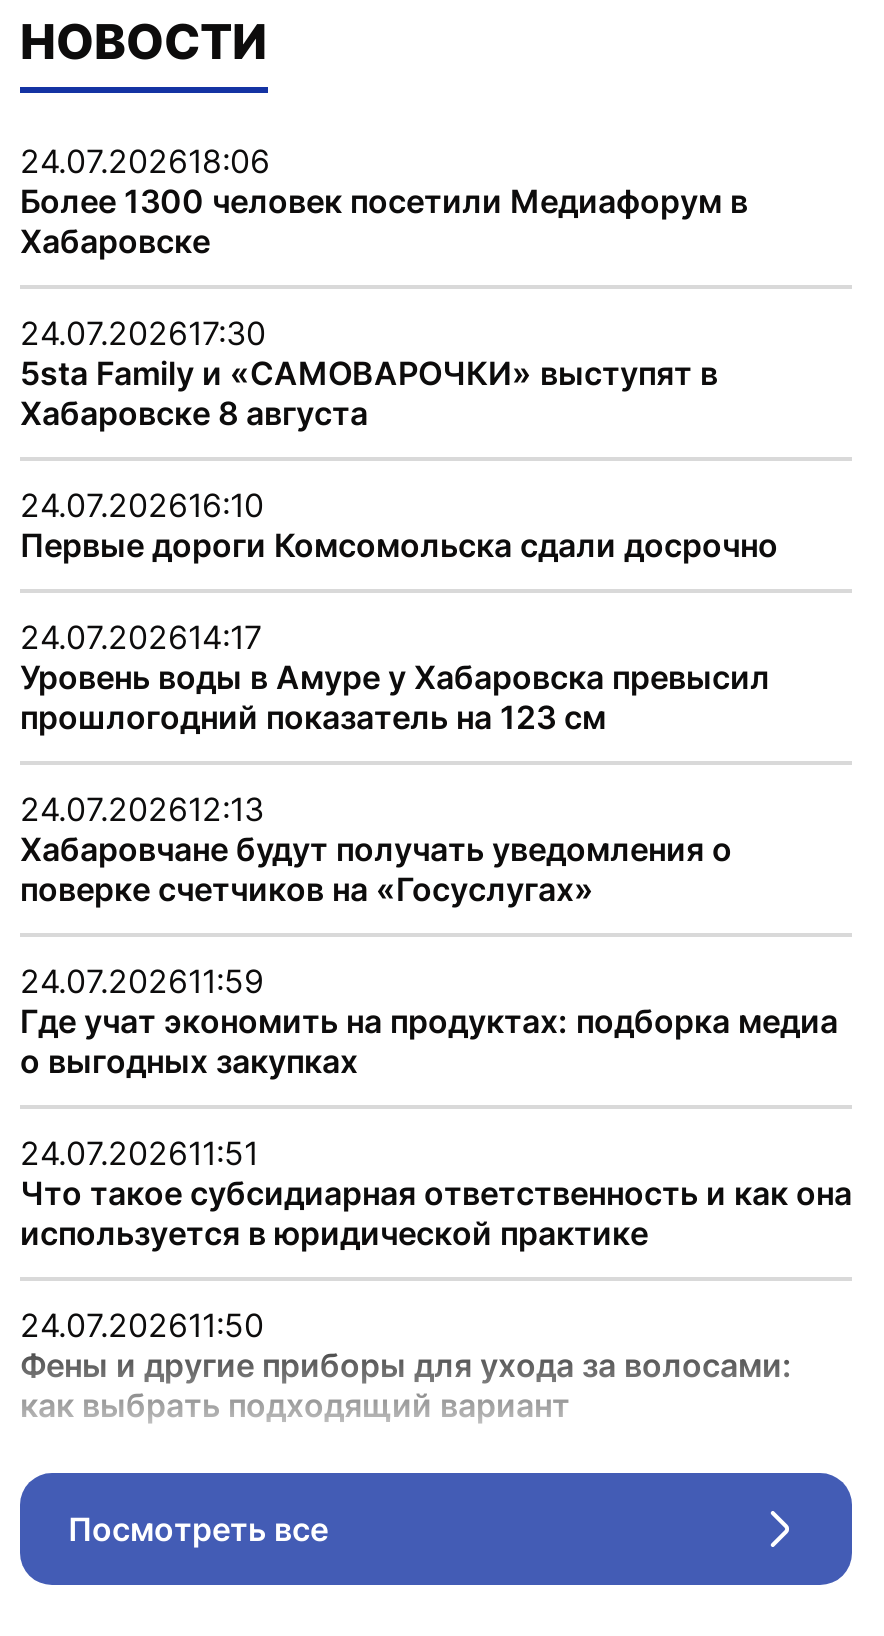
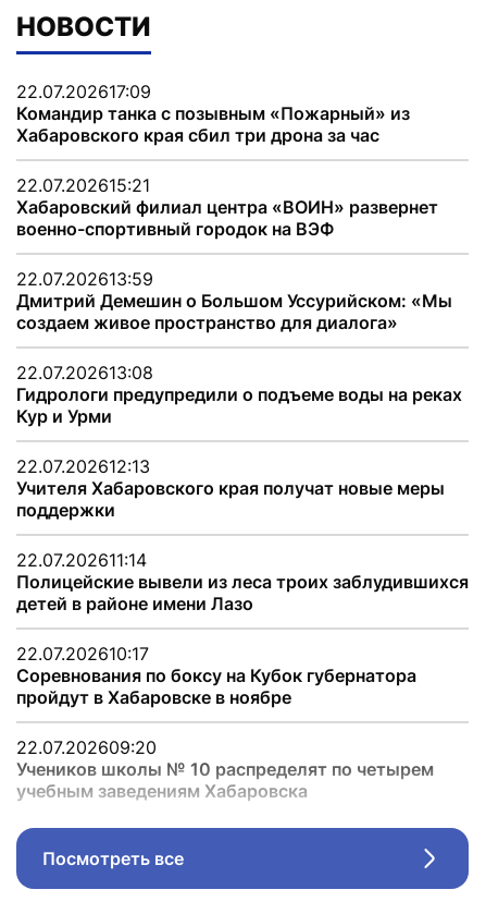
- 24.07.202618:06
- Более 1300 человек посетили Медиафорум в
- Хабаровске
+ 22.07.202617:09
+ Командир танка с позывным «Пожарный» из
+ Хабаровского края сбил три дрона за час

- 24.07.202617:30
- 5sta Family и «САМОВАРОЧКИ» выступят в
- Хабаровске 8 августа
+ 22.07.202615:21
+ Хабаровский филиал центра «ВОИН» развернет
+ военно-спортивный городок на ВЭФ

- 24.07.202616:10
- Первые дороги Комсомольска сдали досрочно
+ 22.07.202613:59
+ Дмитрий Демешин о Большом Уссурийском: «Мы
+ создаем живое пространство для диалога»

- 24.07.202614:17
- Уровень воды в Амуре у Хабаровска превысил
- прошлогодний показатель на 123 см
+ 22.07.202613:08
+ Гидрологи предупредили о подъеме воды на реках
+ Кур и Урми

- 24.07.202612:13
- Хабаровчане будут получать уведомления о
- поверке счетчиков на «Госуслугах»
+ 22.07.202612:13
+ Учителя Хабаровского края получат новые меры
+ поддержки

- 24.07.202611:59
- Где учат экономить на продуктах: подборка медиа
- о выгодных закупках
+ 22.07.202611:14
+ Полицейские вывели из леса троих заблудившихся
+ детей в районе имени Лазо

- 24.07.202611:51
- Что такое субсидиарная ответственность и как она
- используется в юридической практике
+ 22.07.202610:17
+ Соревнования по боксу на Кубок губернатора
+ пройдут в Хабаровске в ноябре

- 24.07.202611:50
- Фены и другие приборы для ухода за волосами:
- как выбрать подходящий вариант
+ 22.07.202609:20
+ Учеников школы № 10 распределят по четырем
+ учебным заведениям Хабаровска
